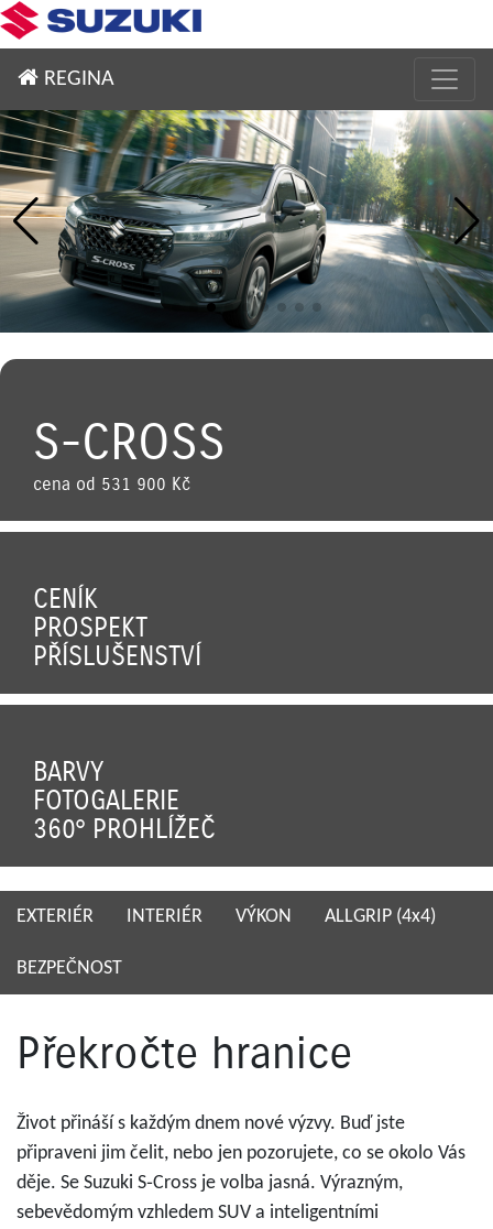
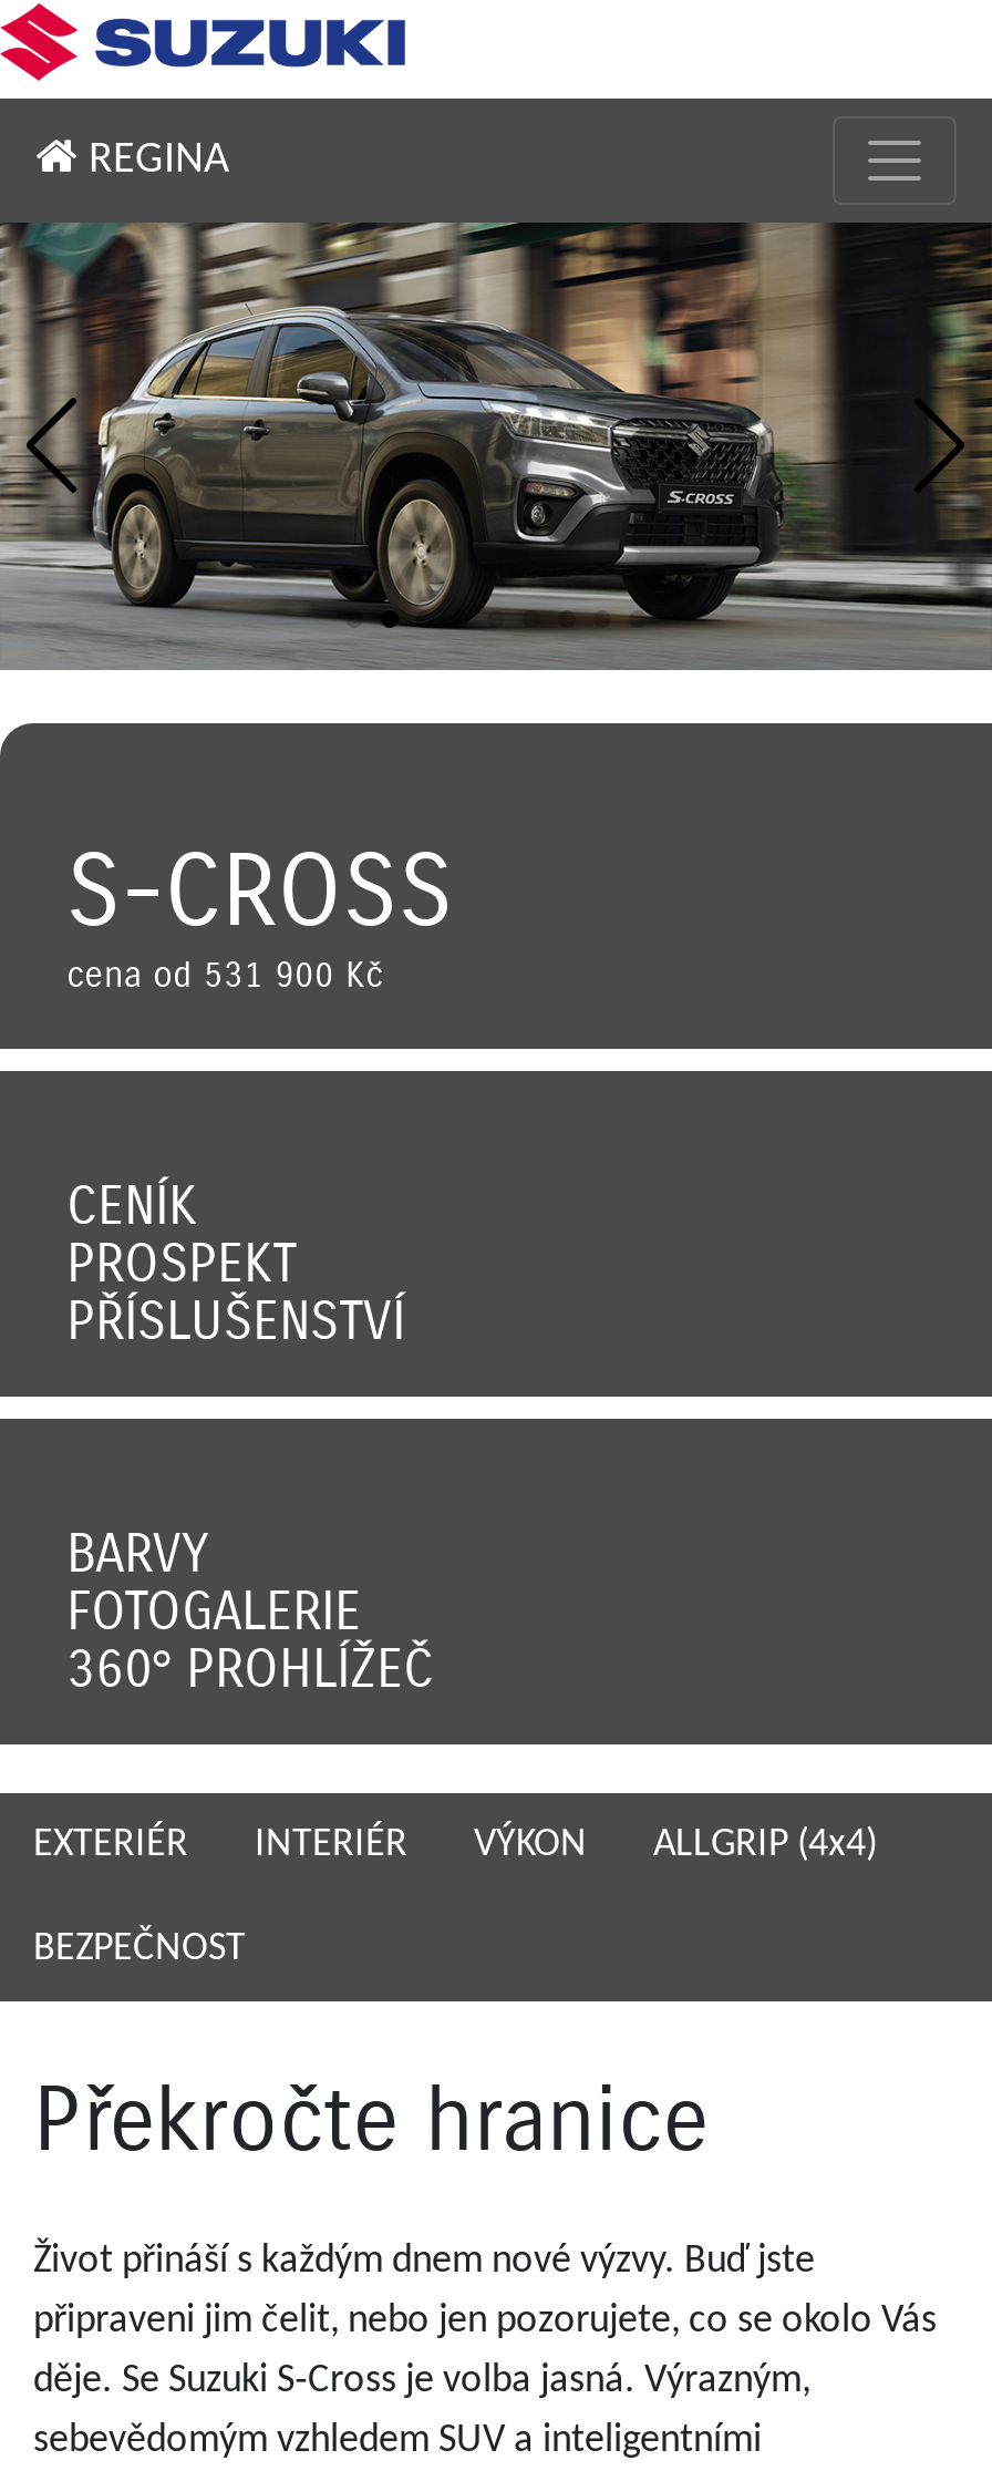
- [image]
+ [image]
